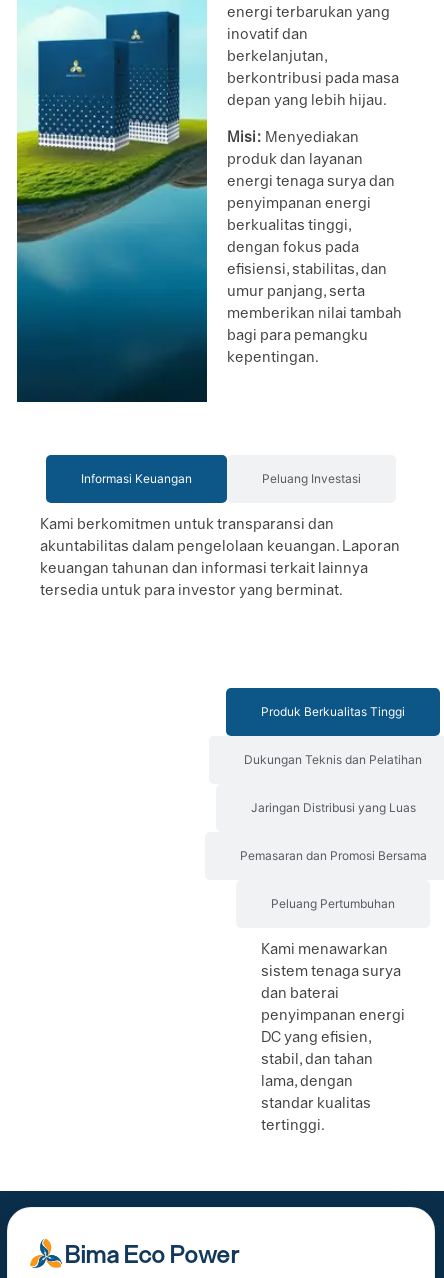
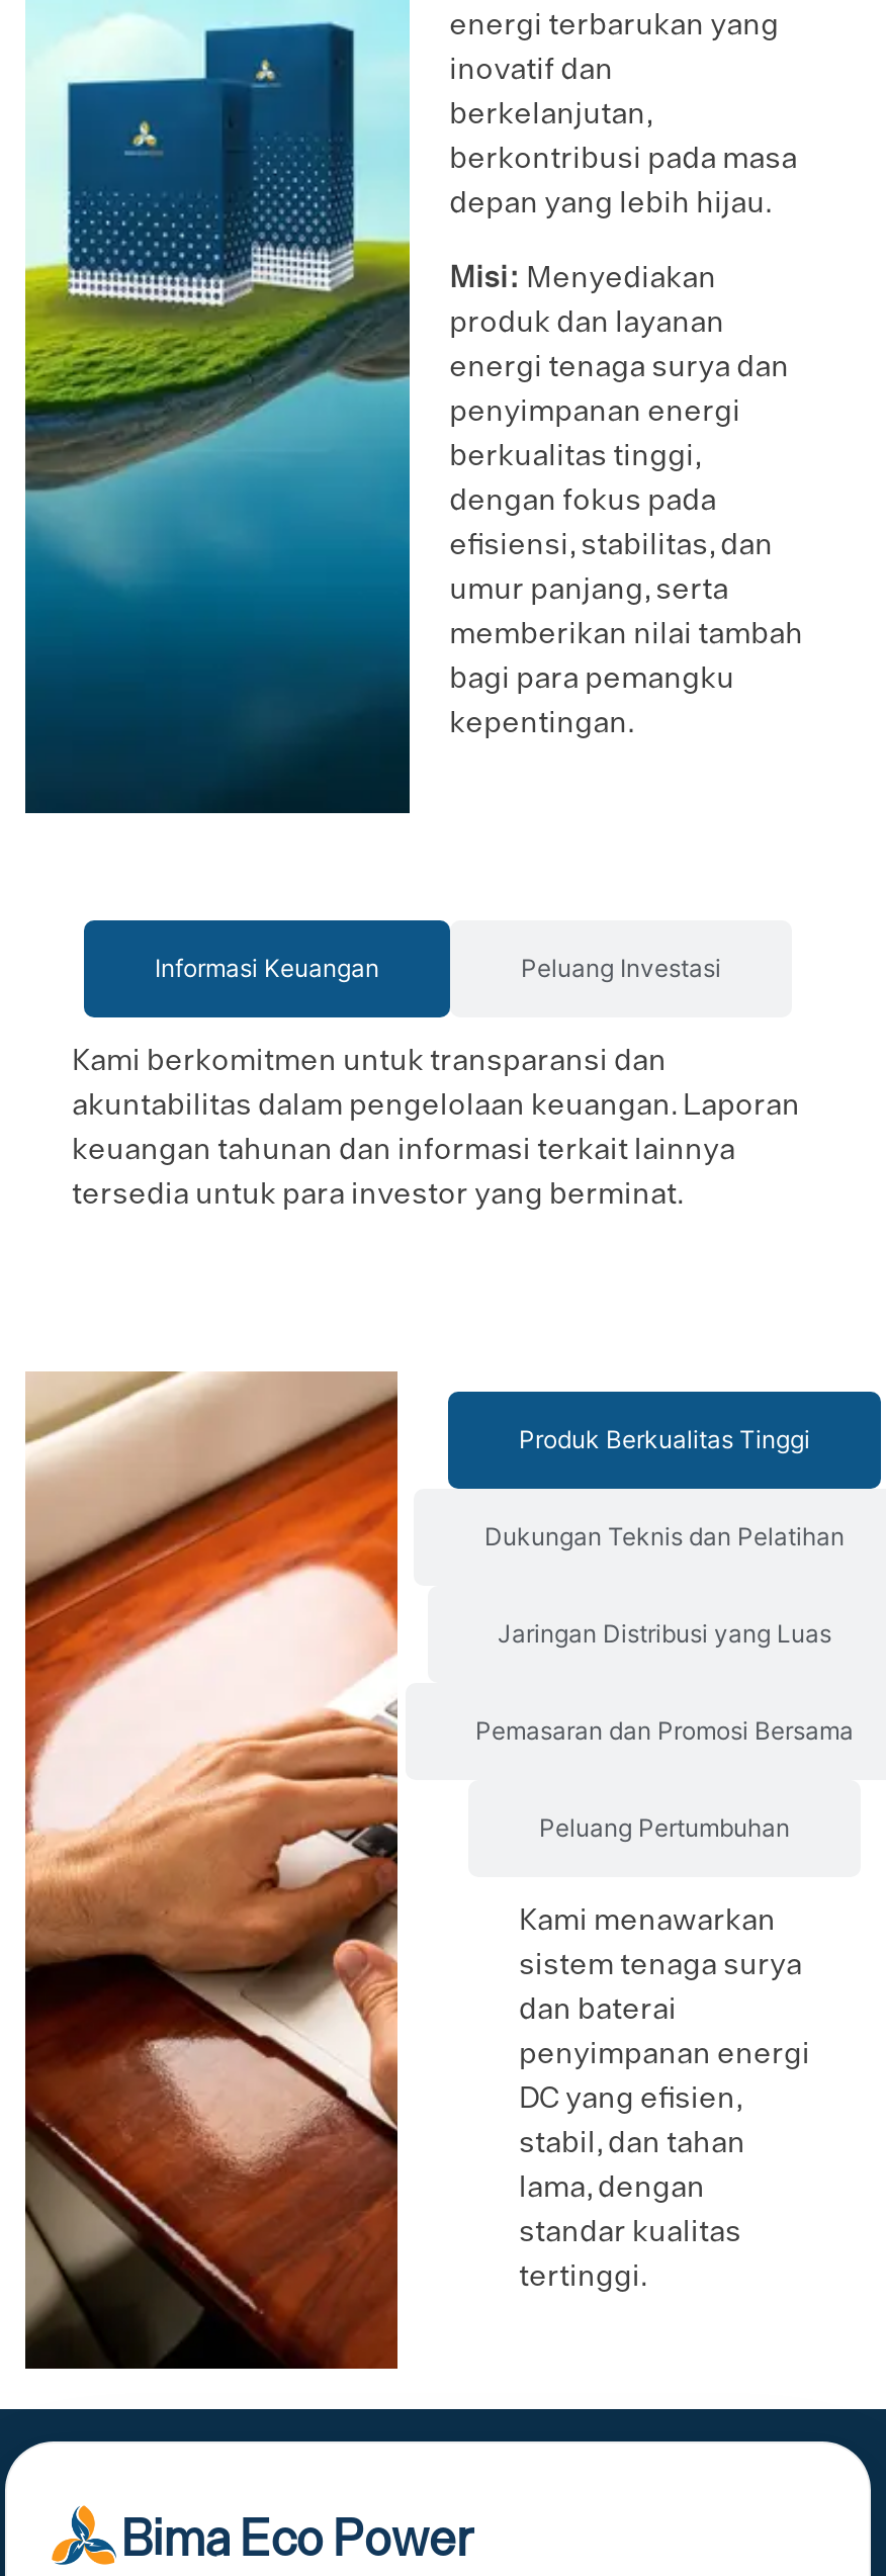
+ [image]
